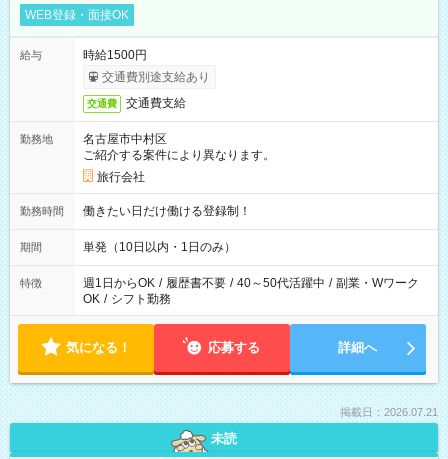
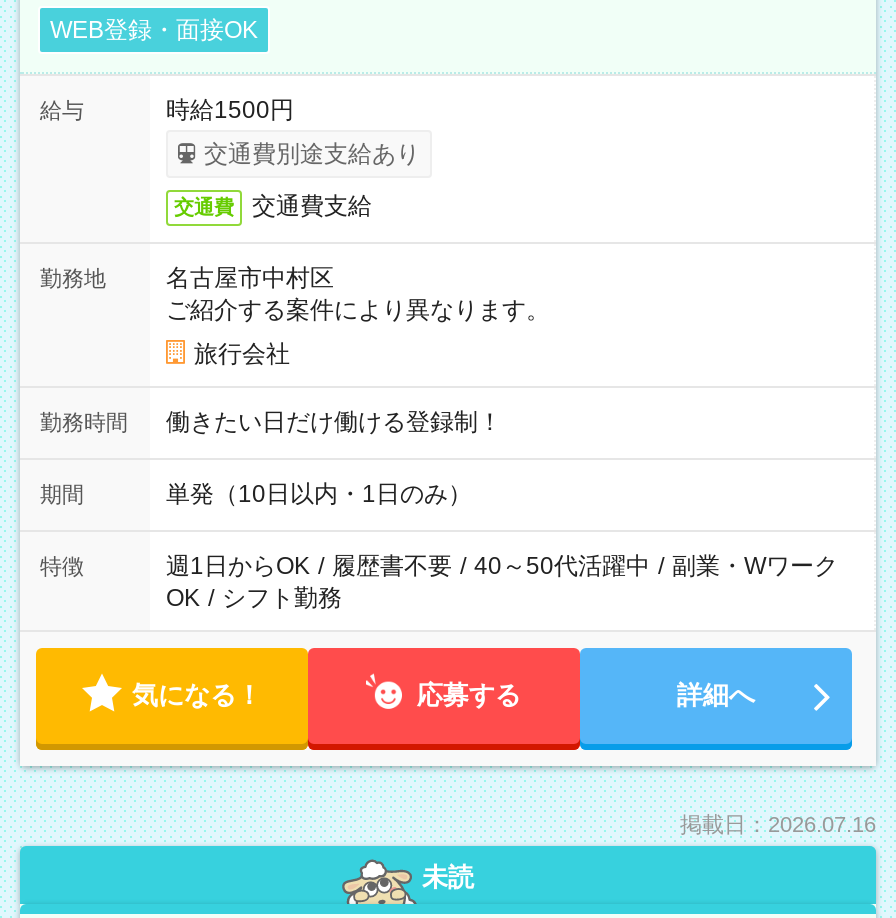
- 掲載日：2026.07.21
+ 掲載日：2026.07.16
